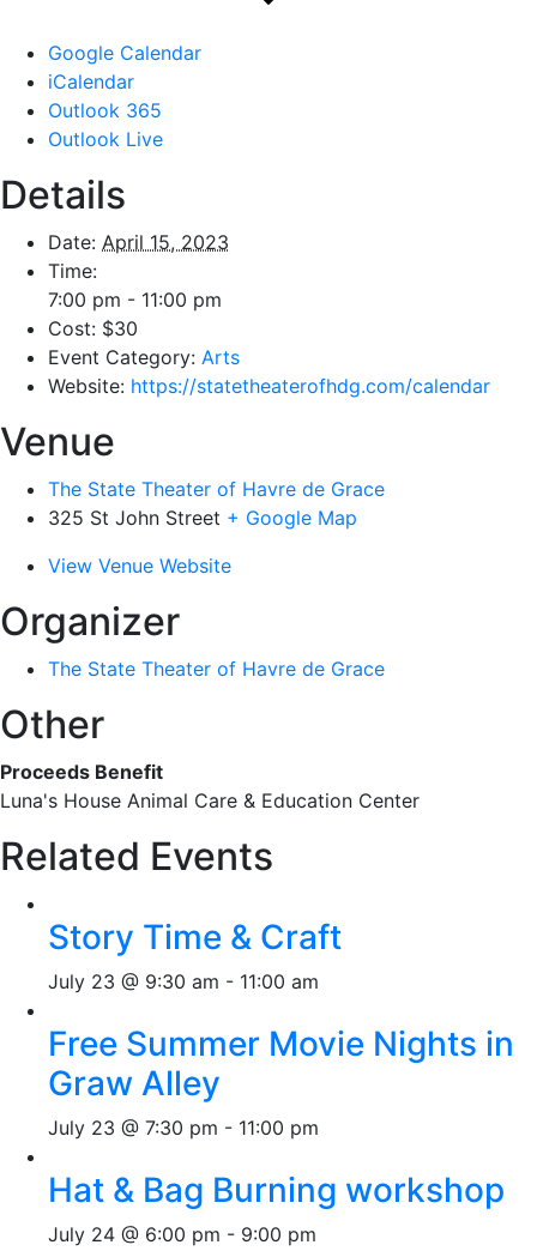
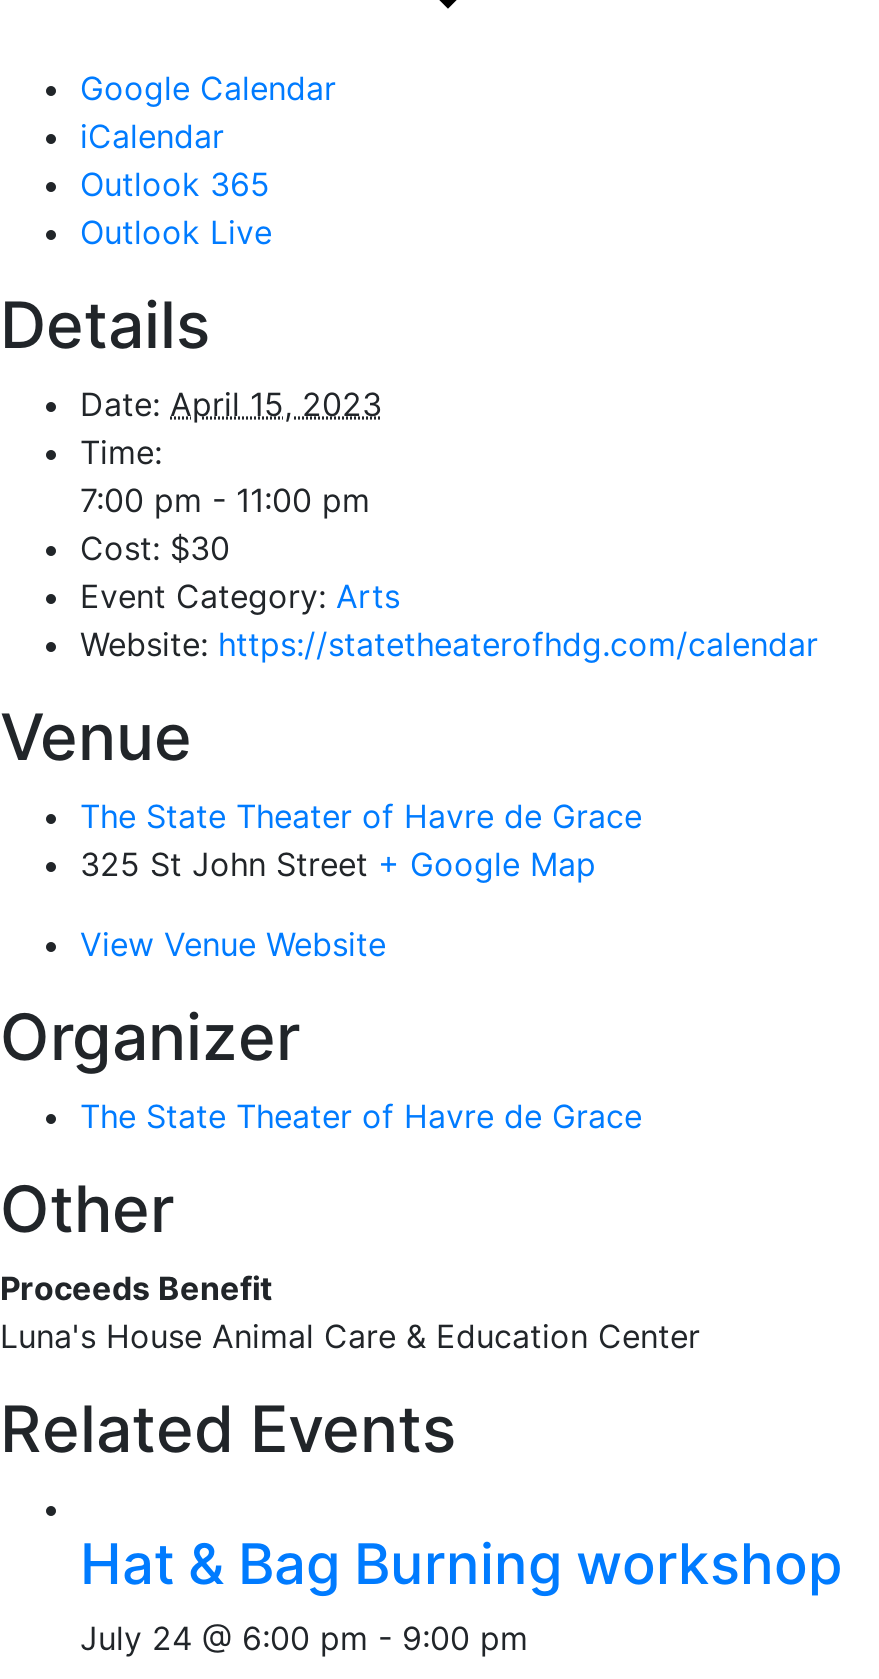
- Story Time & Craft
- July 23 @ 9:30 am - 11:00 am
- Free Summer Movie Nights in
- Graw Alley
- July 23 @ 7:30 pm - 11:00 pm
